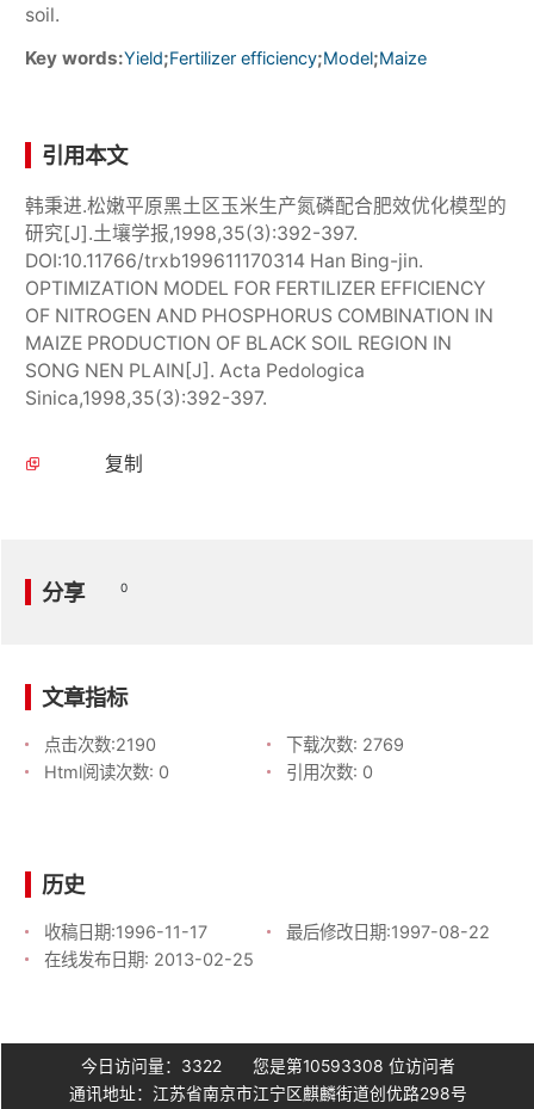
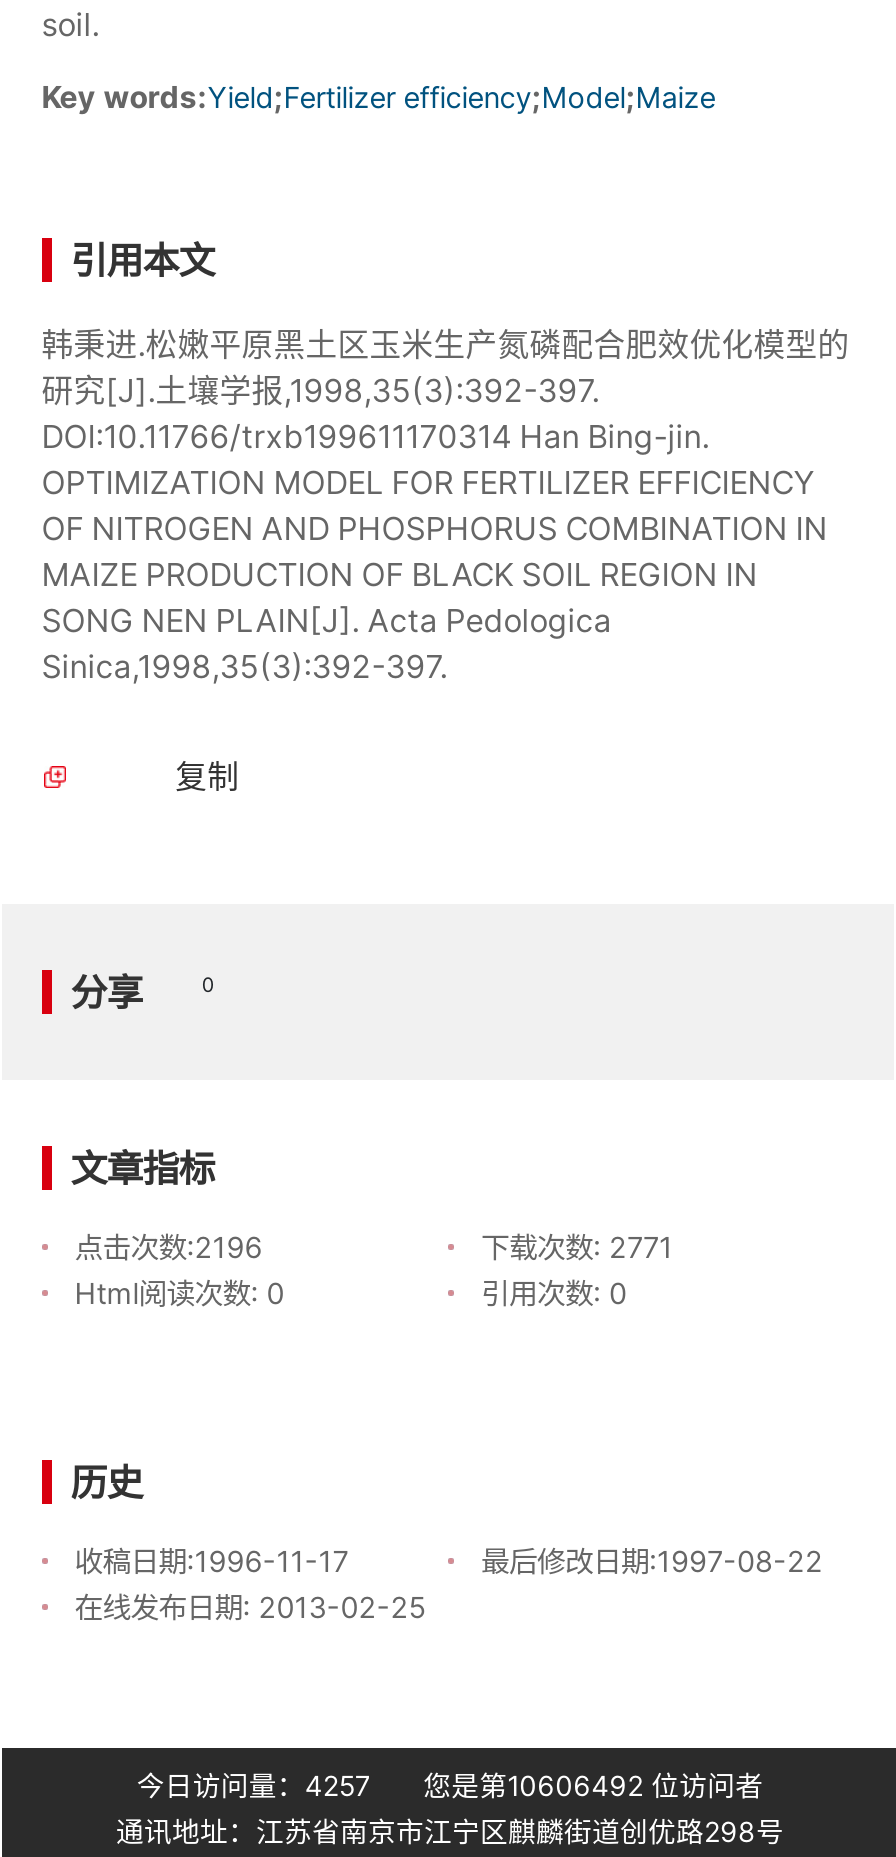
- 点击次数:2190
+ 点击次数:2196

- 下载次数: 2769
+ 下载次数: 2771

- 今日访问量：3322
+ 今日访问量：4257

- 您是第10593308位访问者
+ 您是第10606492位访问者
